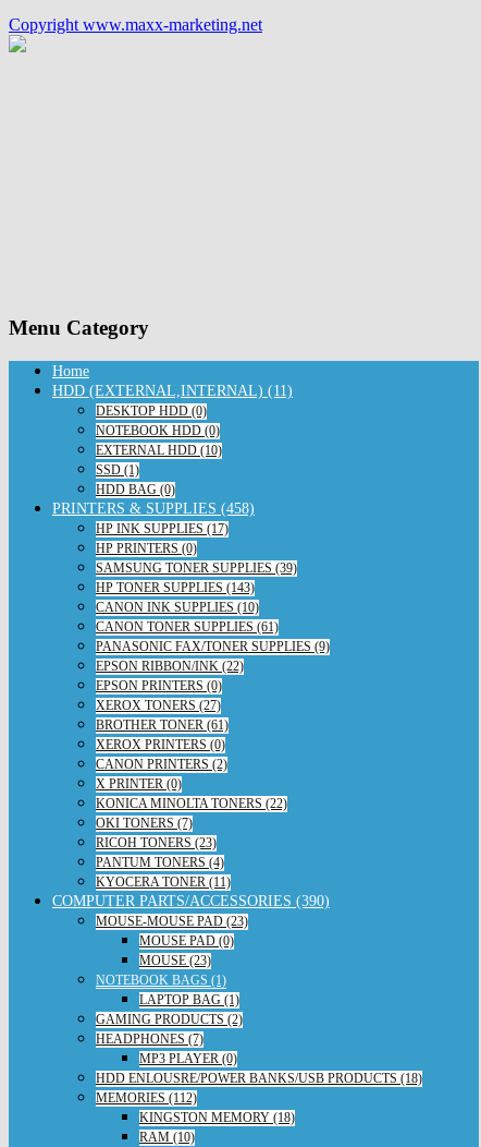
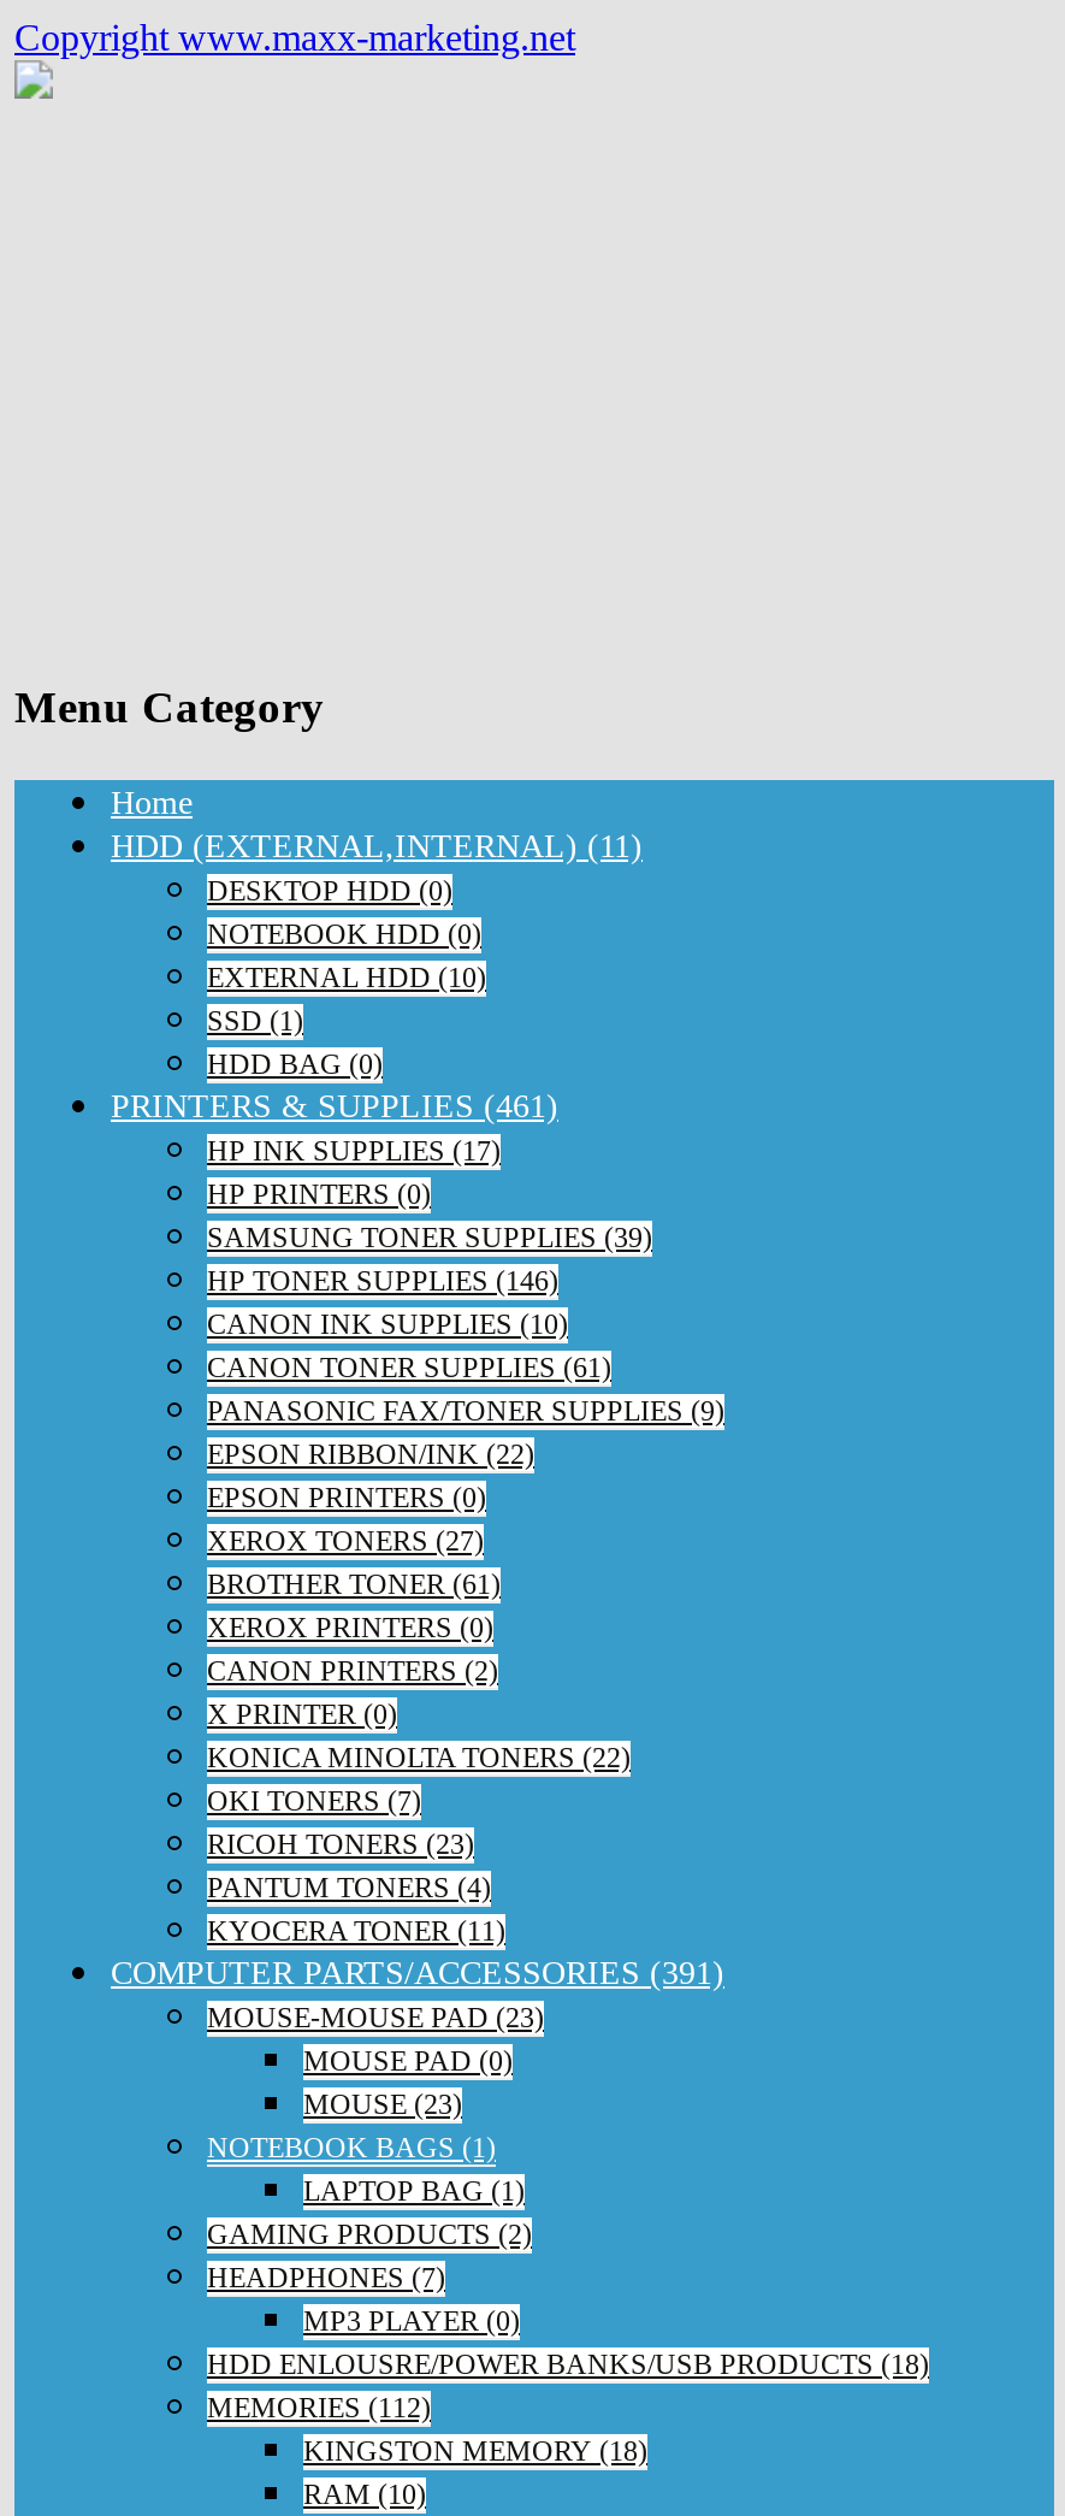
- PRINTERS & SUPPLIES (458)
+ PRINTERS & SUPPLIES (461)

- HP TONER SUPPLIES (143)
+ HP TONER SUPPLIES (146)

- COMPUTER PARTS/ACCESSORIES (390)
+ COMPUTER PARTS/ACCESSORIES (391)
